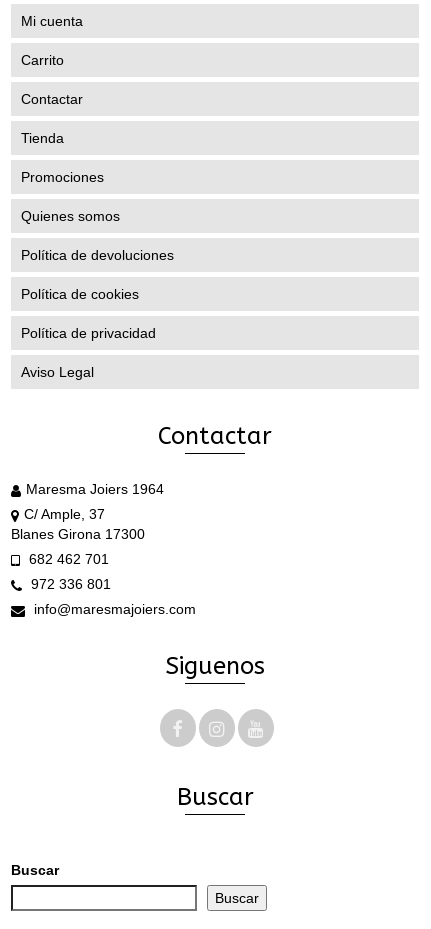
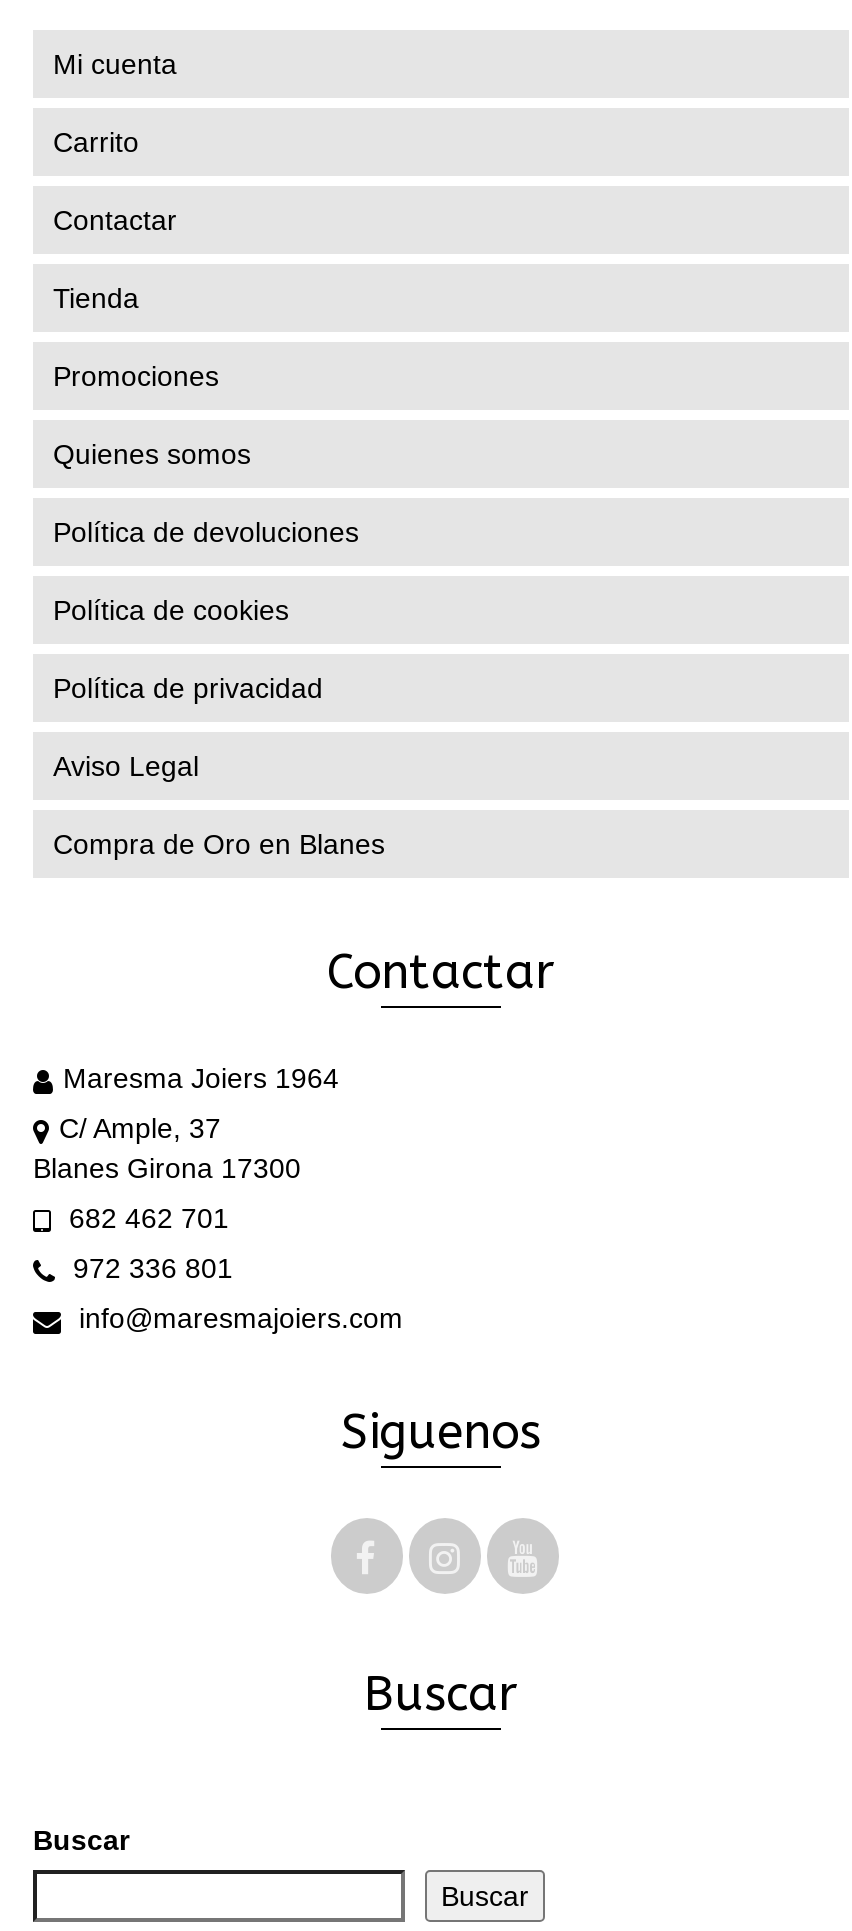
+ Compra de Oro en Blanes
